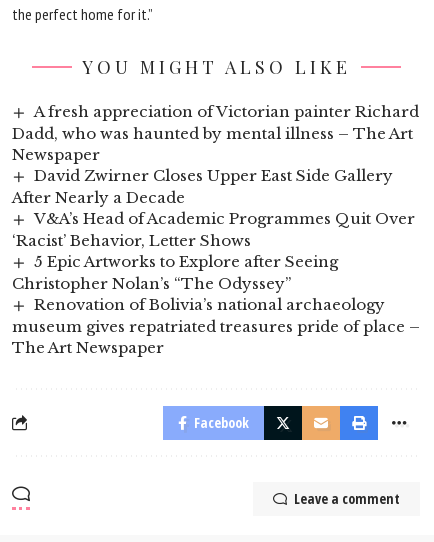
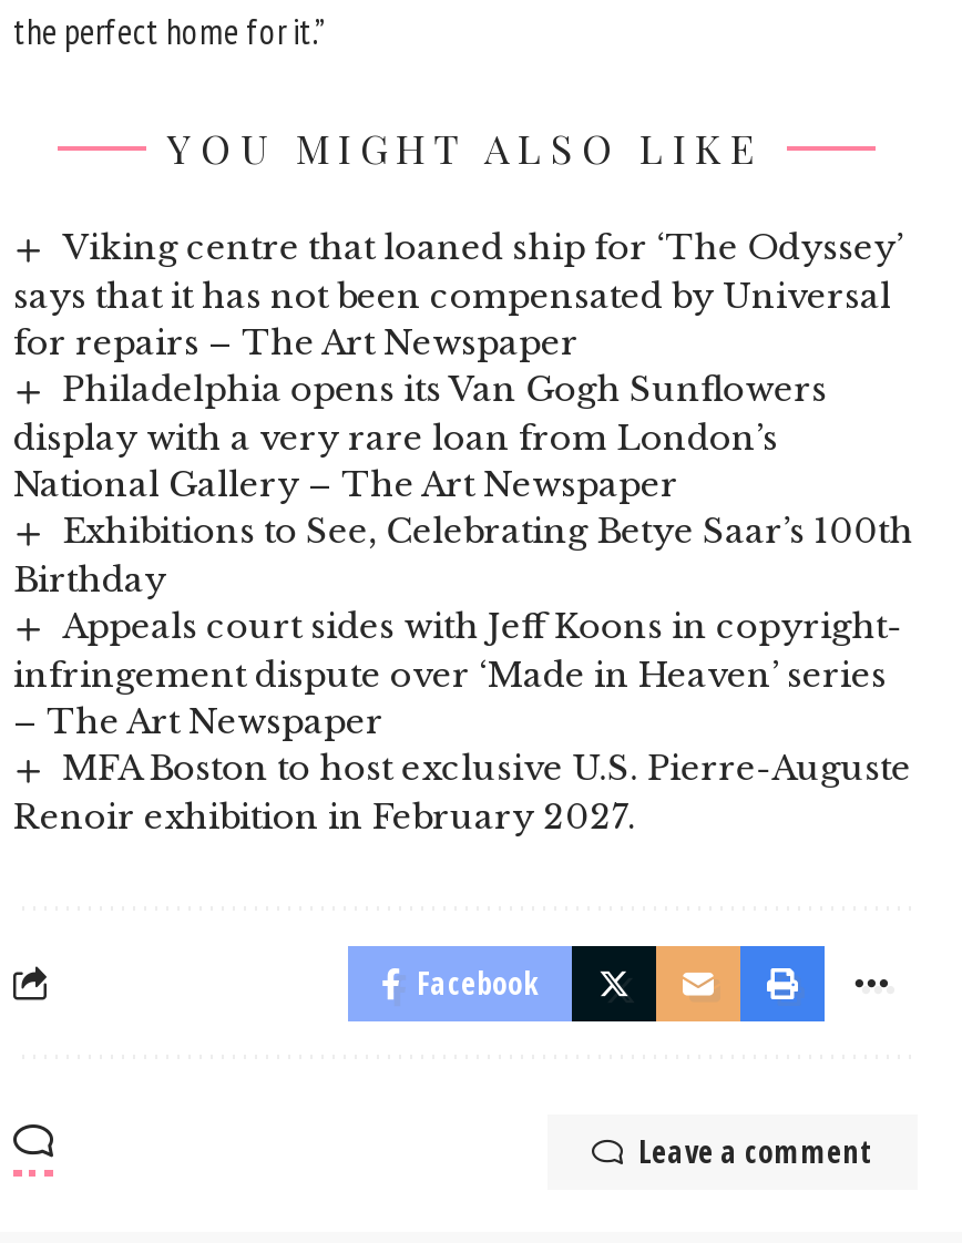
- A fresh appreciation of Victorian painter Richard
- Dadd, who was haunted by mental illness – The Art
- Newspaper
- David Zwirner Closes Upper East Side Gallery
- After Nearly a Decade
- V&A’s Head of Academic Programmes Quit Over
- ‘Racist’ Behavior, Letter Shows
- 5 Epic Artworks to Explore after Seeing
- Christopher Nolan’s “The Odyssey”
- Renovation of Bolivia’s national archaeology
- museum gives repatriated treasures pride of place –
- The Art Newspaper
+ Viking centre that loaned ship for ‘The Odyssey’
+ says that it has not been compensated by Universal
+ for repairs – The Art Newspaper
+ Philadelphia opens its Van Gogh Sunflowers
+ display with a very rare loan from London’s
+ National Gallery – The Art Newspaper
+ Exhibitions to See, Celebrating Betye Saar’s 100th
+ Birthday
+ Appeals court sides with Jeff Koons in copyright-
+ infringement dispute over ‘Made in Heaven’ series
+ – The Art Newspaper
+ MFA Boston to host exclusive U.S. Pierre-Auguste
+ Renoir exhibition in February 2027.
